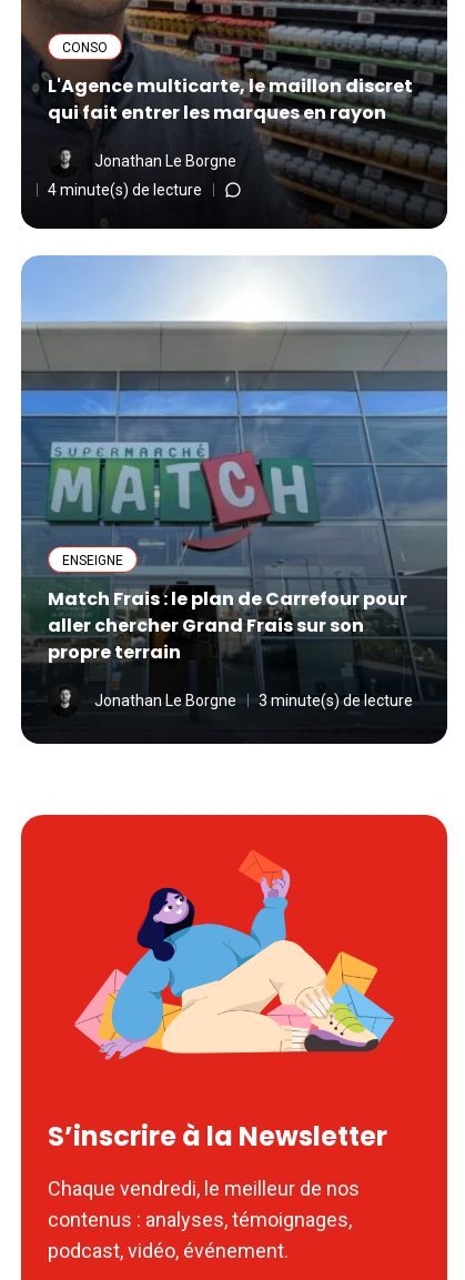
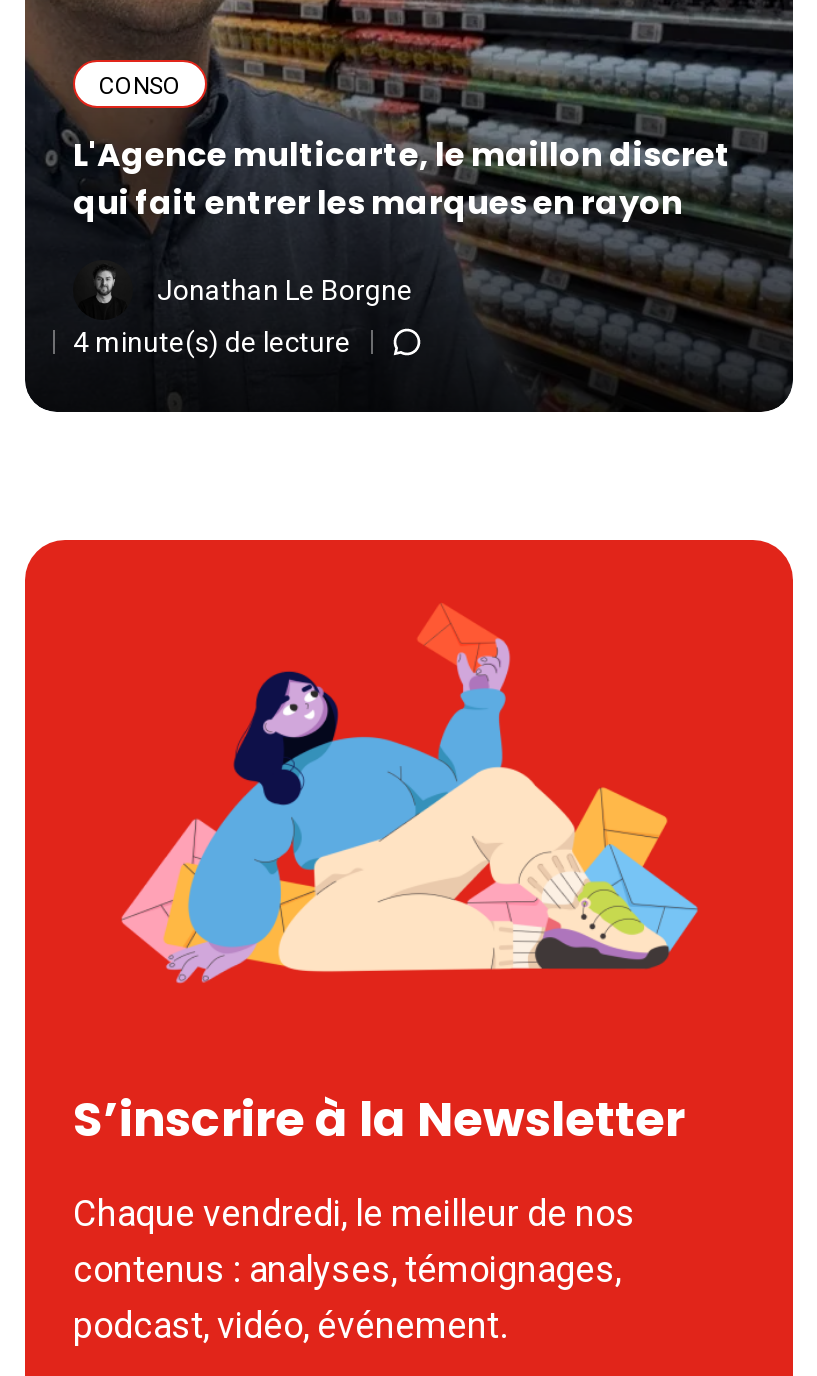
- [image]
- ENSEIGNE
- Match Frais : le plan de Carrefour pour
- aller chercher Grand Frais sur son
- propre terrain
- Jonathan Le Borgne
- 3 minute(s) de lecture
